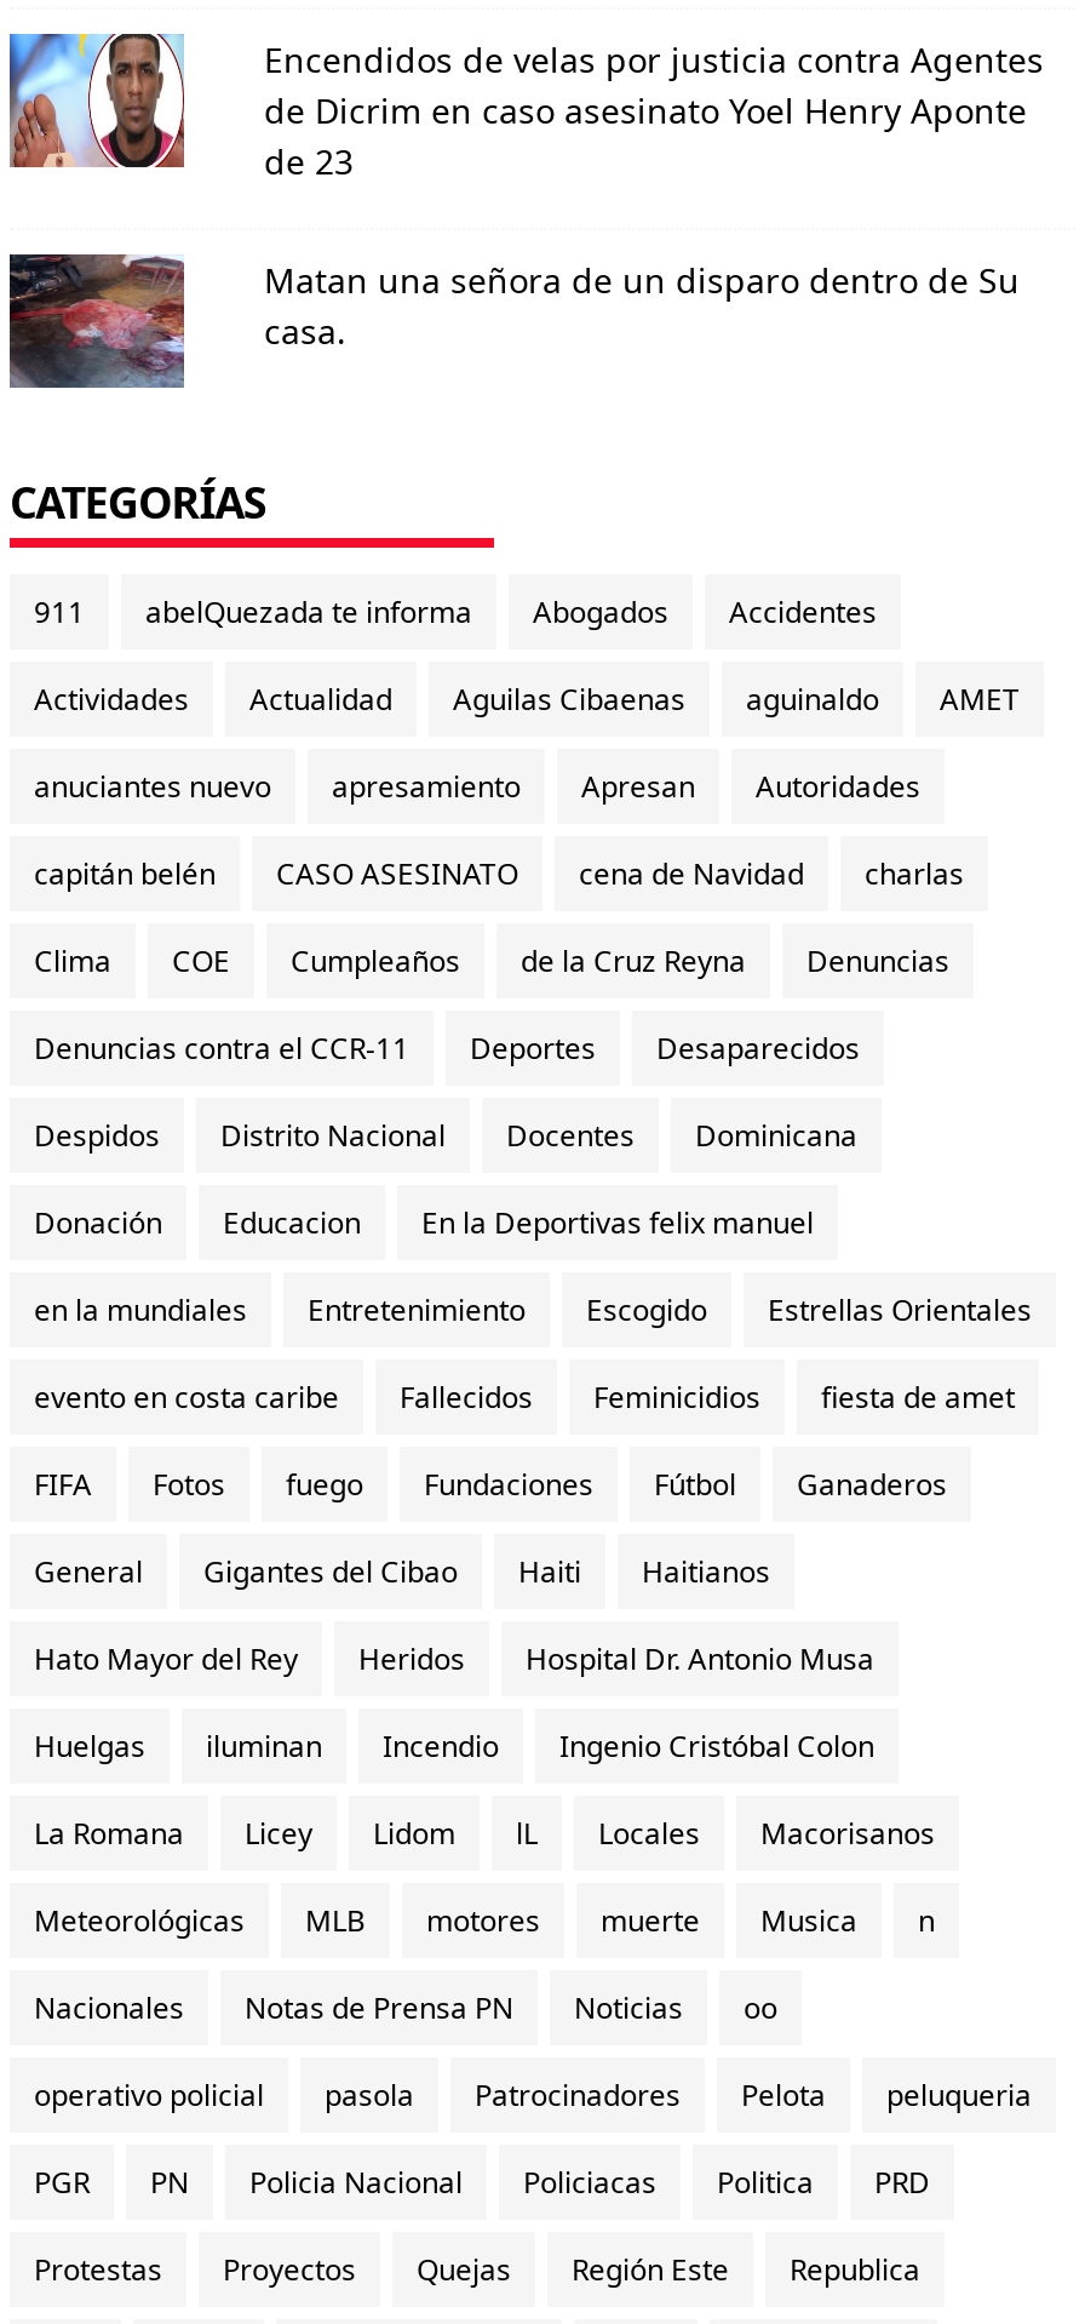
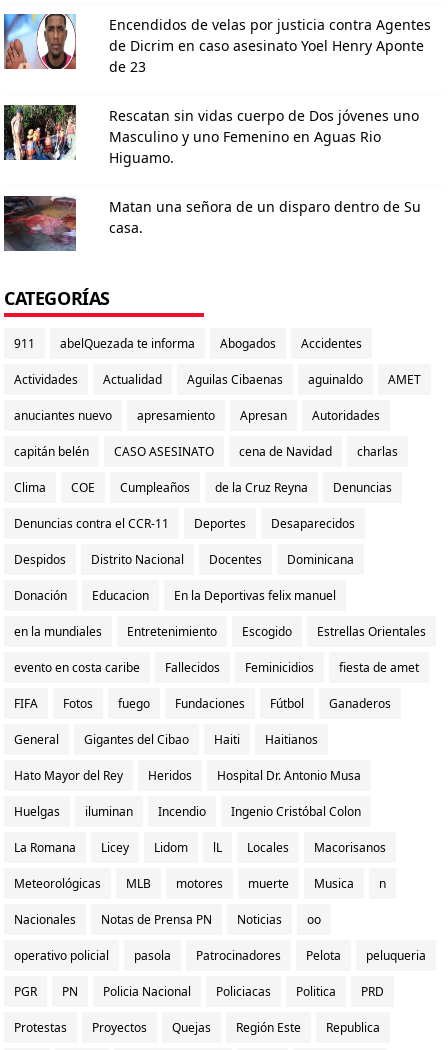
+ [image]
+ Rescatan sin vidas cuerpo de Dos jóvenes uno
+ Masculino y uno Femenino en Aguas Rio
+ Higuamo.
